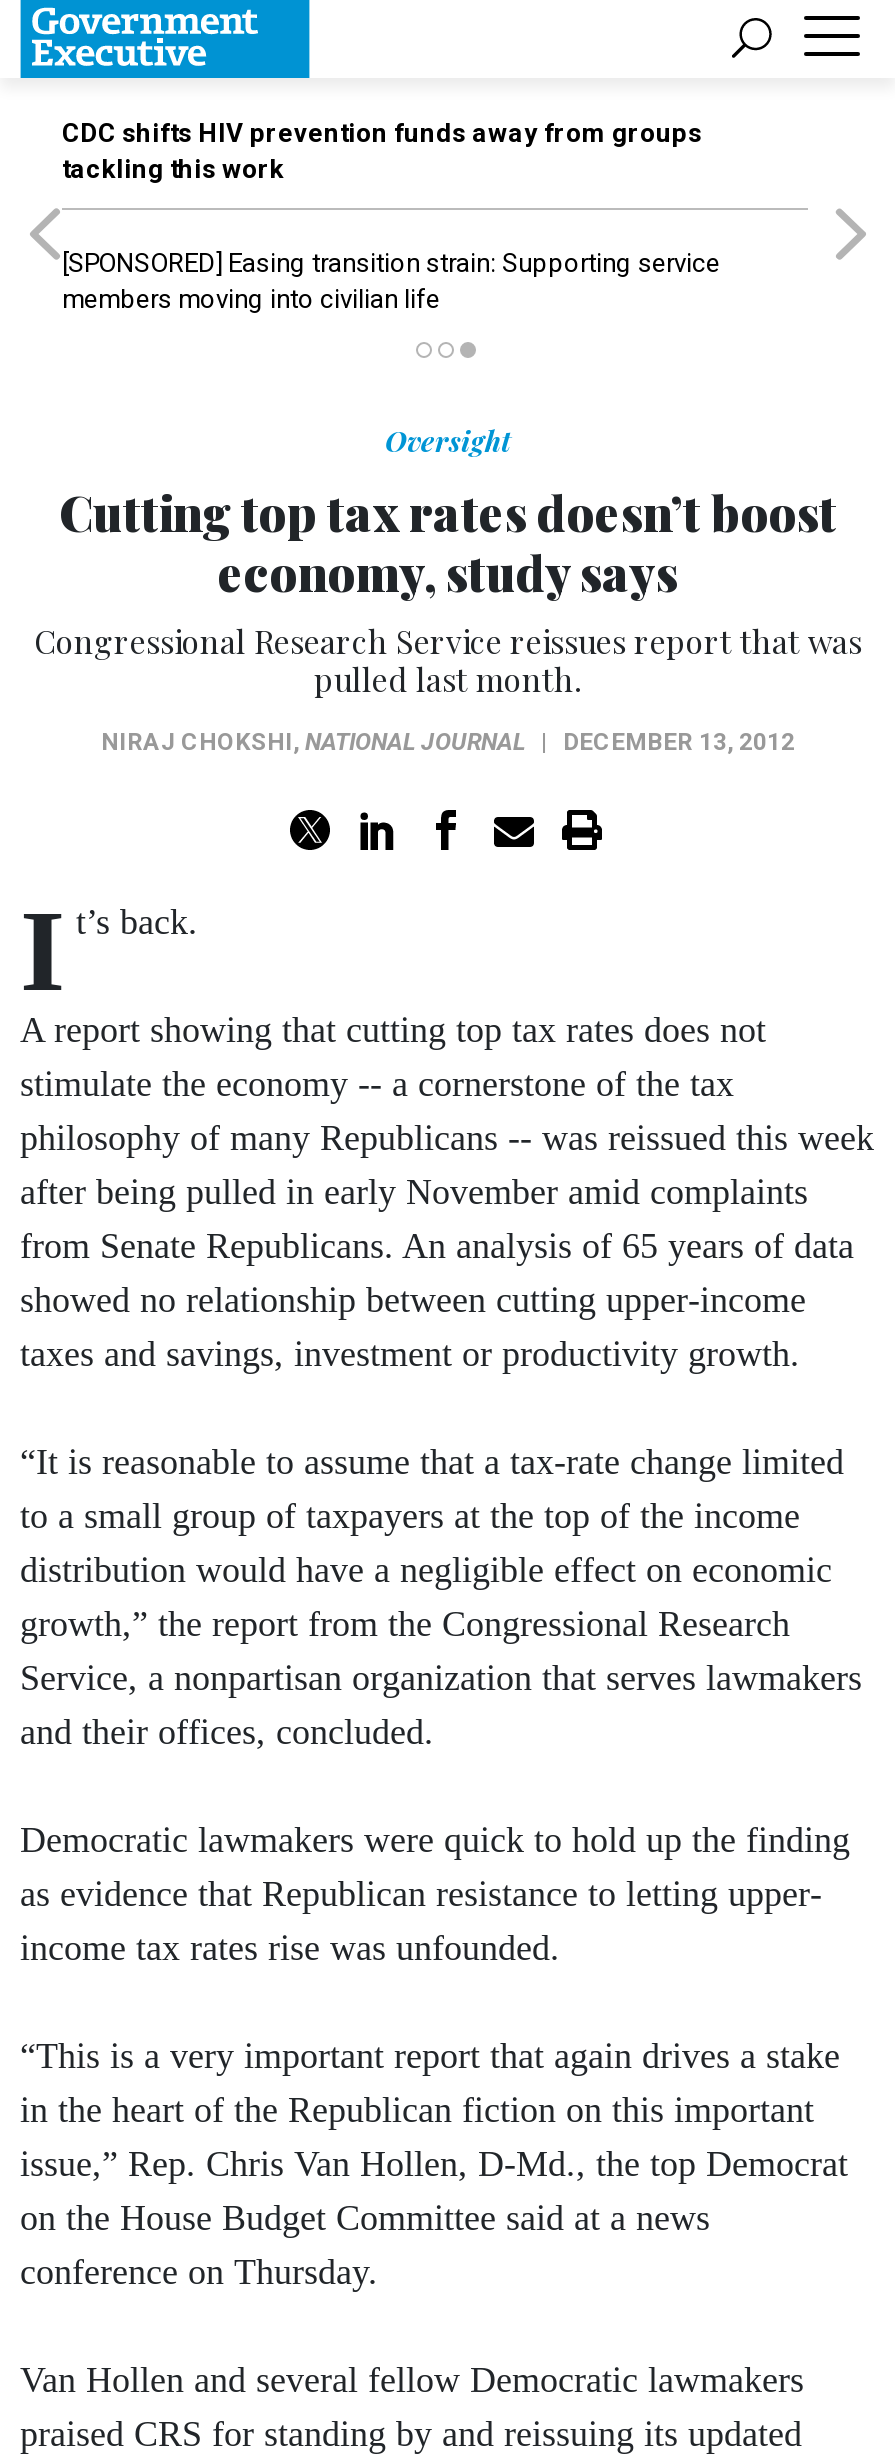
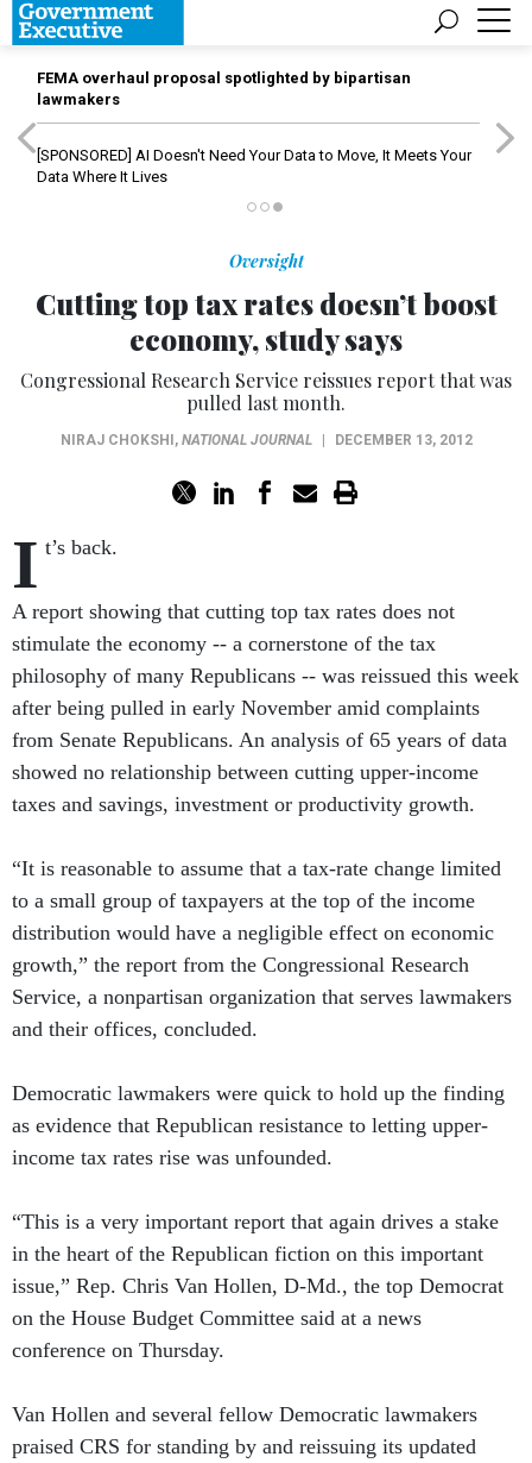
- CDC shifts HIV prevention funds away from groups
- tackling this work
+ FEMA overhaul proposal spotlighted by bipartisan
+ lawmakers

- [SPONSORED] Easing transition strain: Supporting service
- members moving into civilian life
+ [SPONSORED] AI Doesn't Need Your Data to Move, It Meets Your
+ Data Where It Lives
